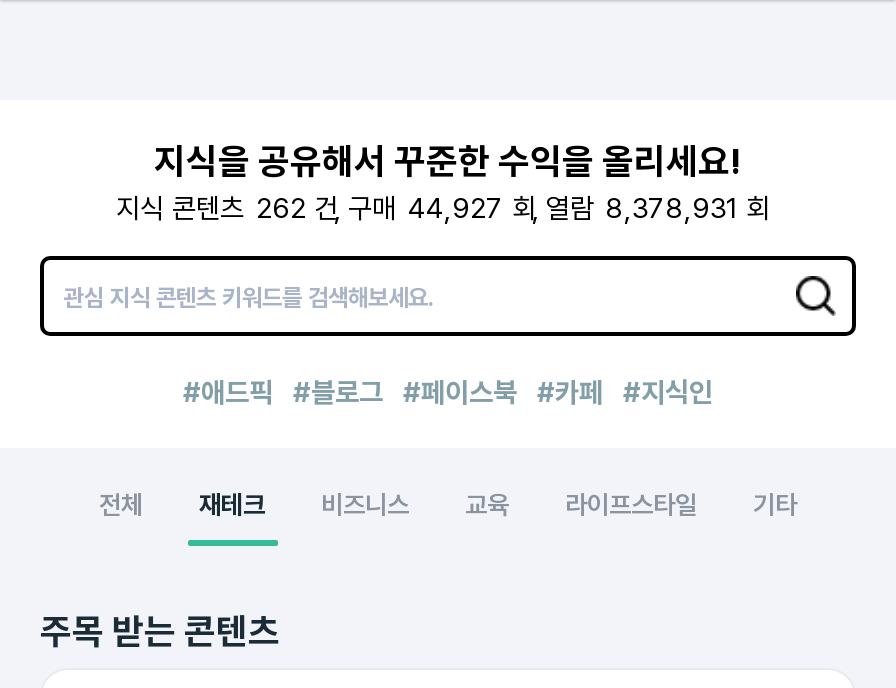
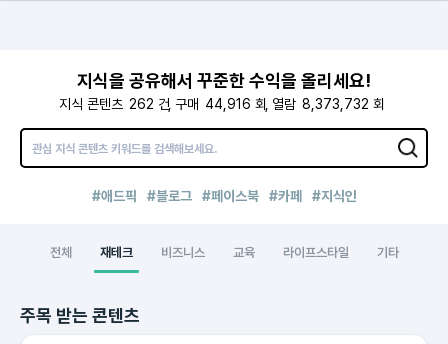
- 지식 콘텐츠 262 건 구매 44,927 회 열람 8,378,931 회
+ 지식 콘텐츠 262 건 구매 44,916 회 열람 8,373,732 회
